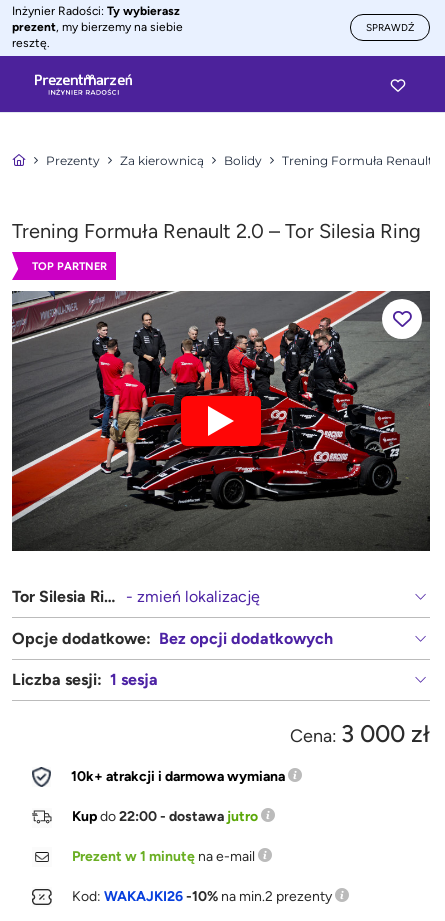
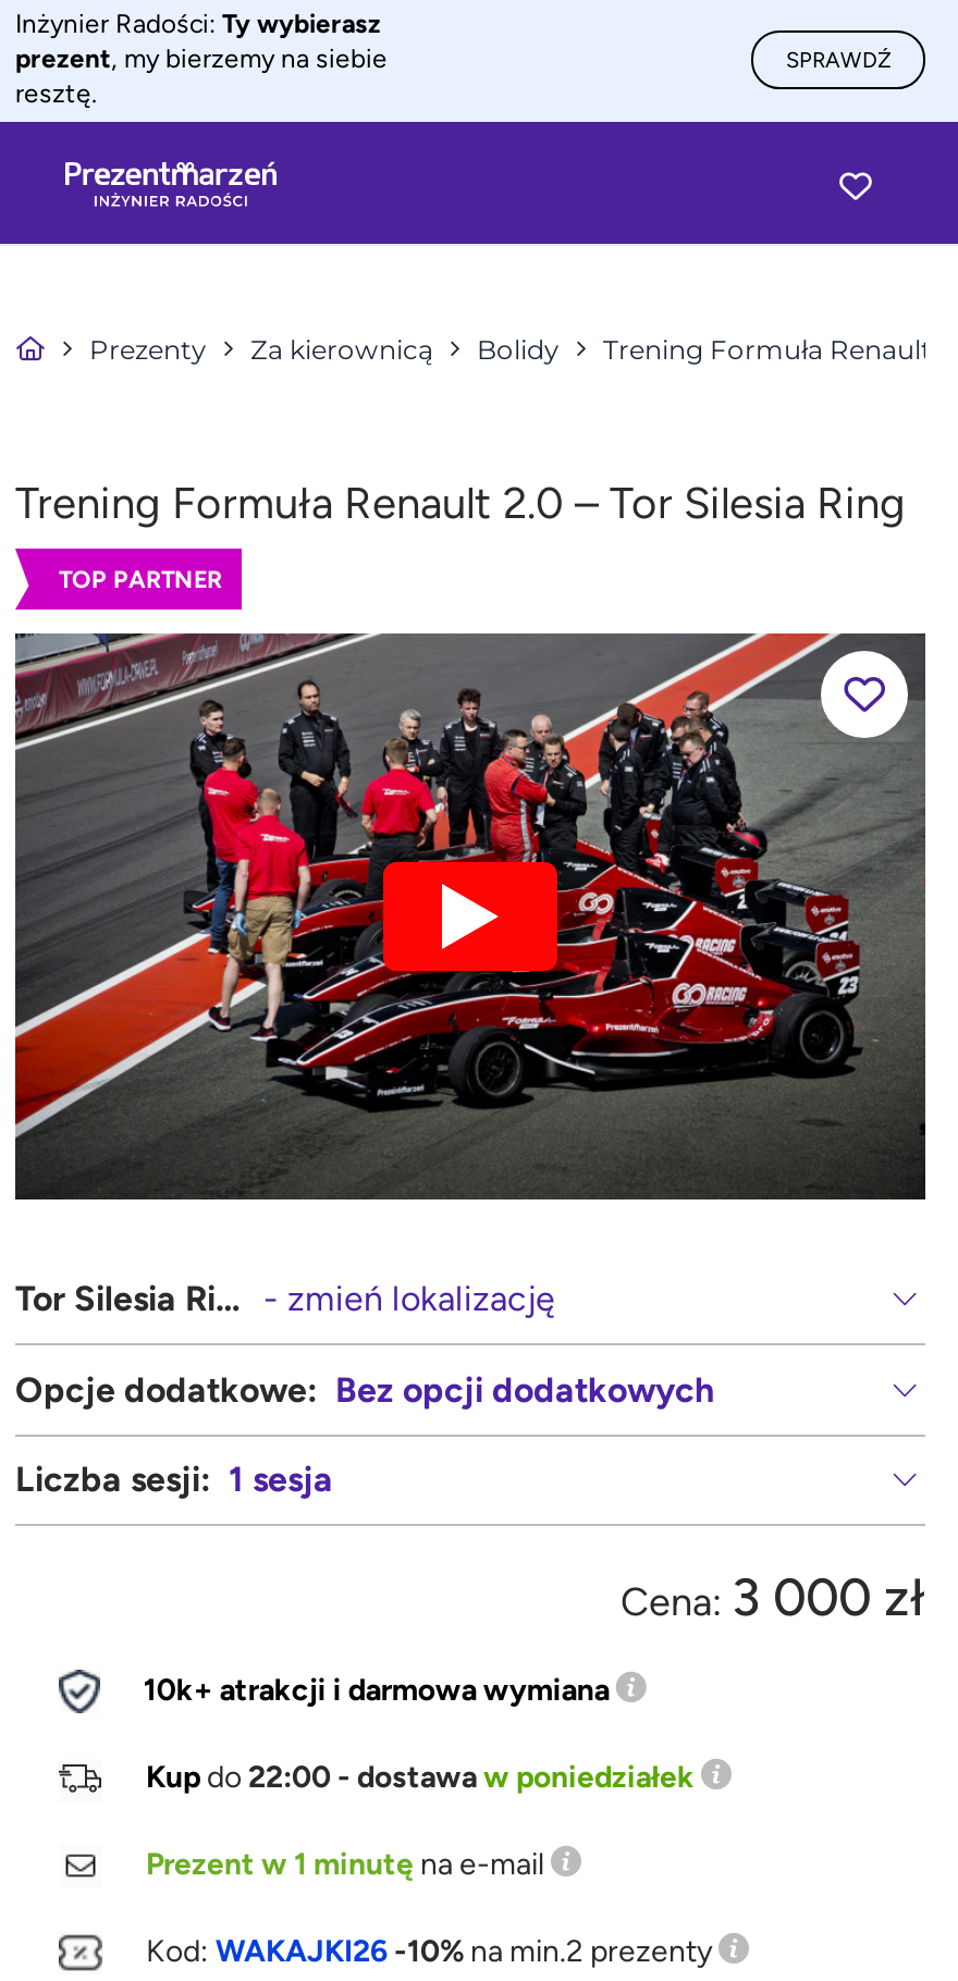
- Kup do 22:00 - dostawa jutro
+ Kup do 22:00 - dostawa w poniedziałek
